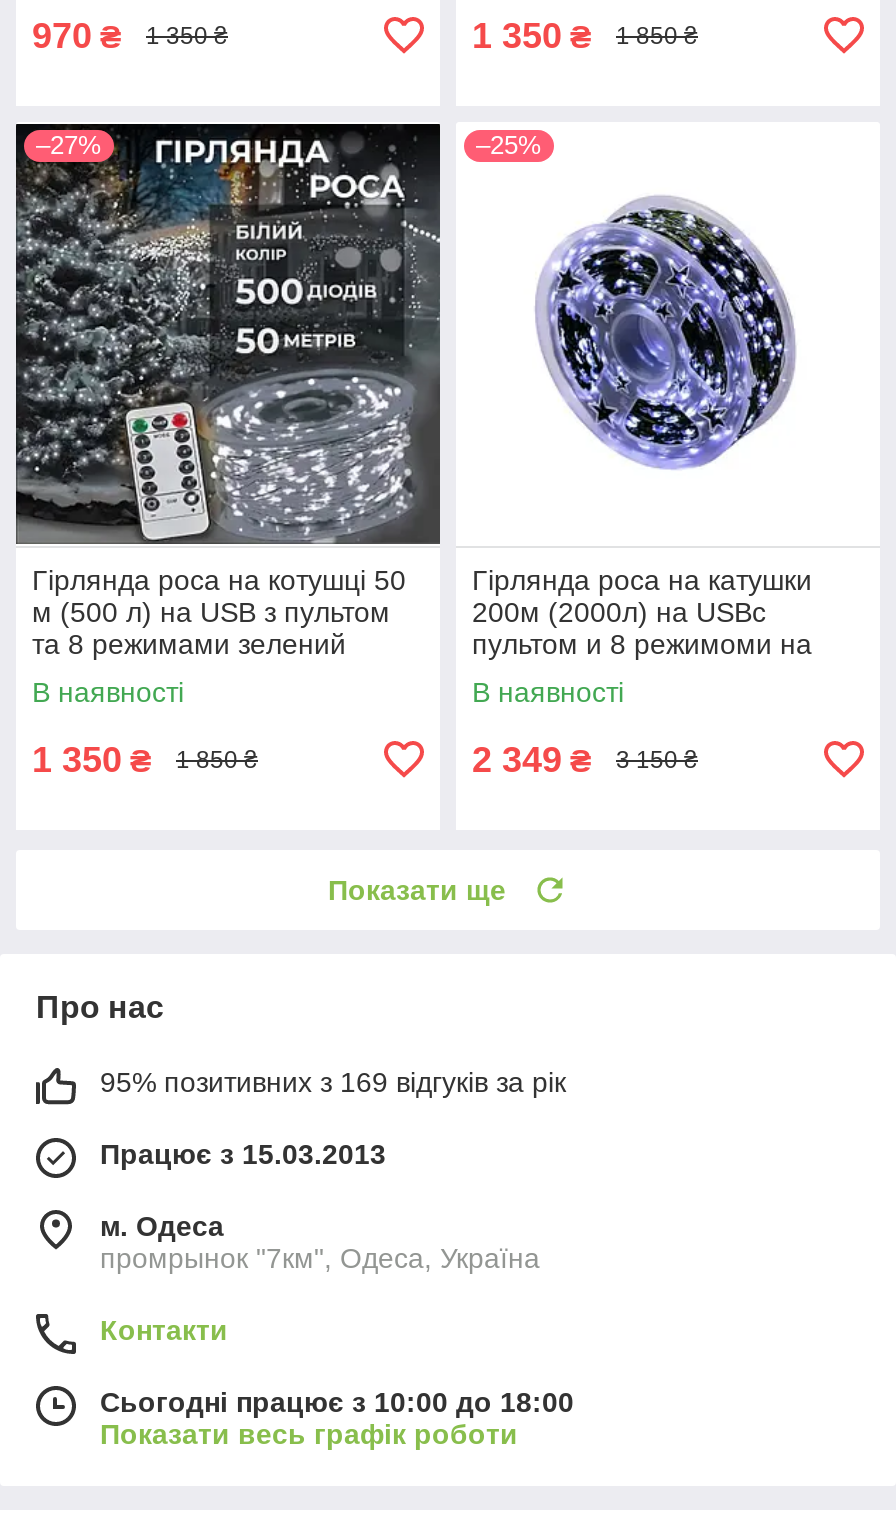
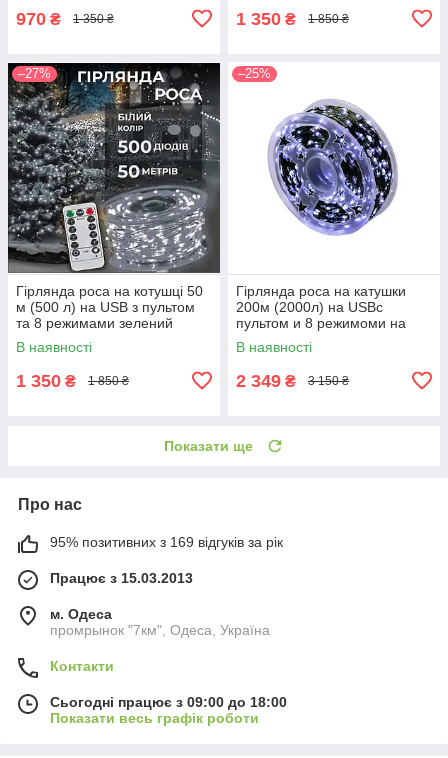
- Сьогодні працює з 10:00 до 18:00
+ Сьогодні працює з 09:00 до 18:00
